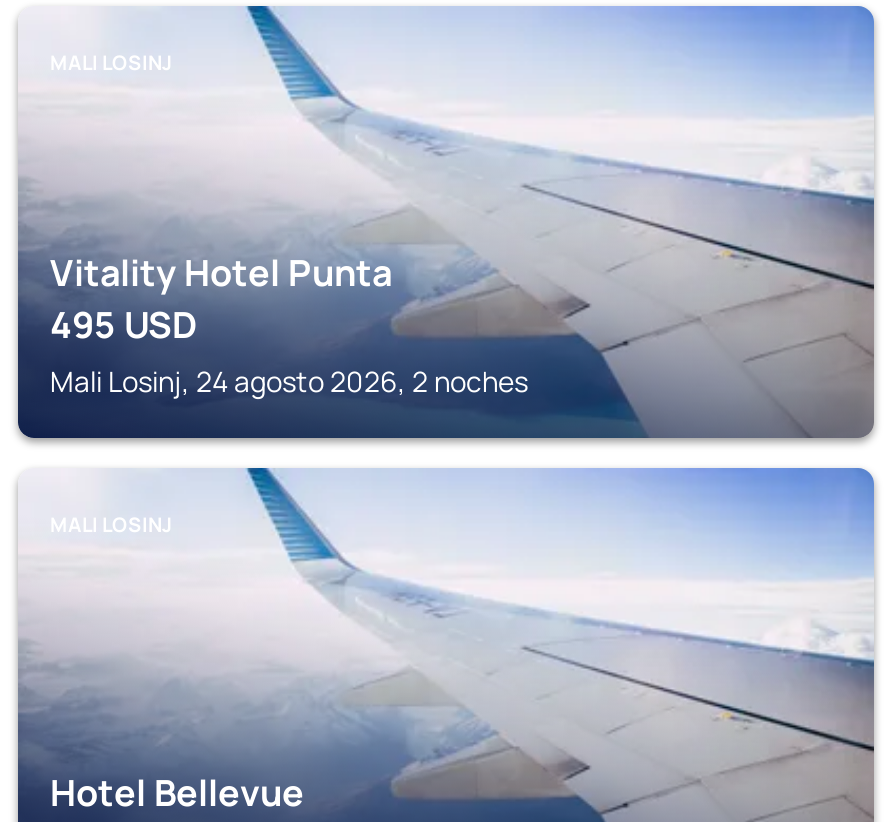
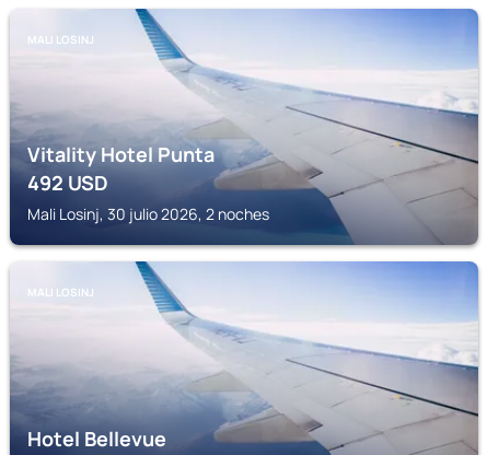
- 495 USD
+ 492 USD

- Mali Losinj, 24 agosto 2026, 2 noches
+ Mali Losinj, 30 julio 2026, 2 noches
